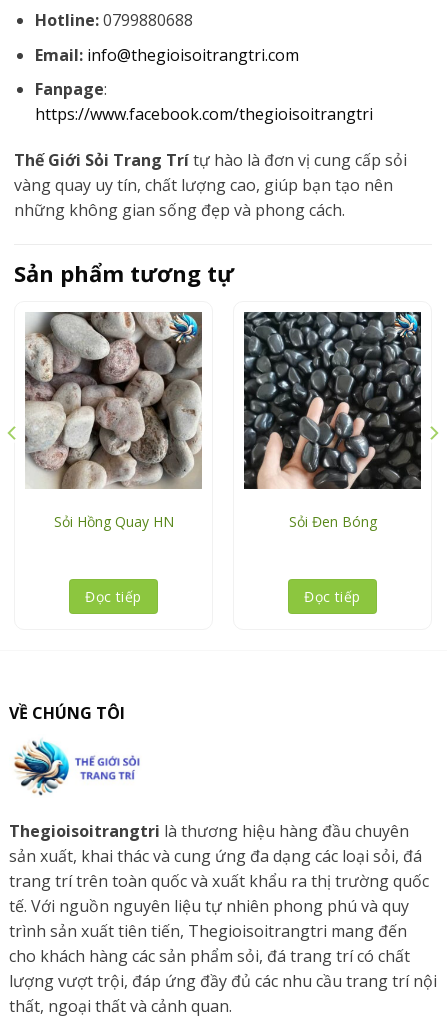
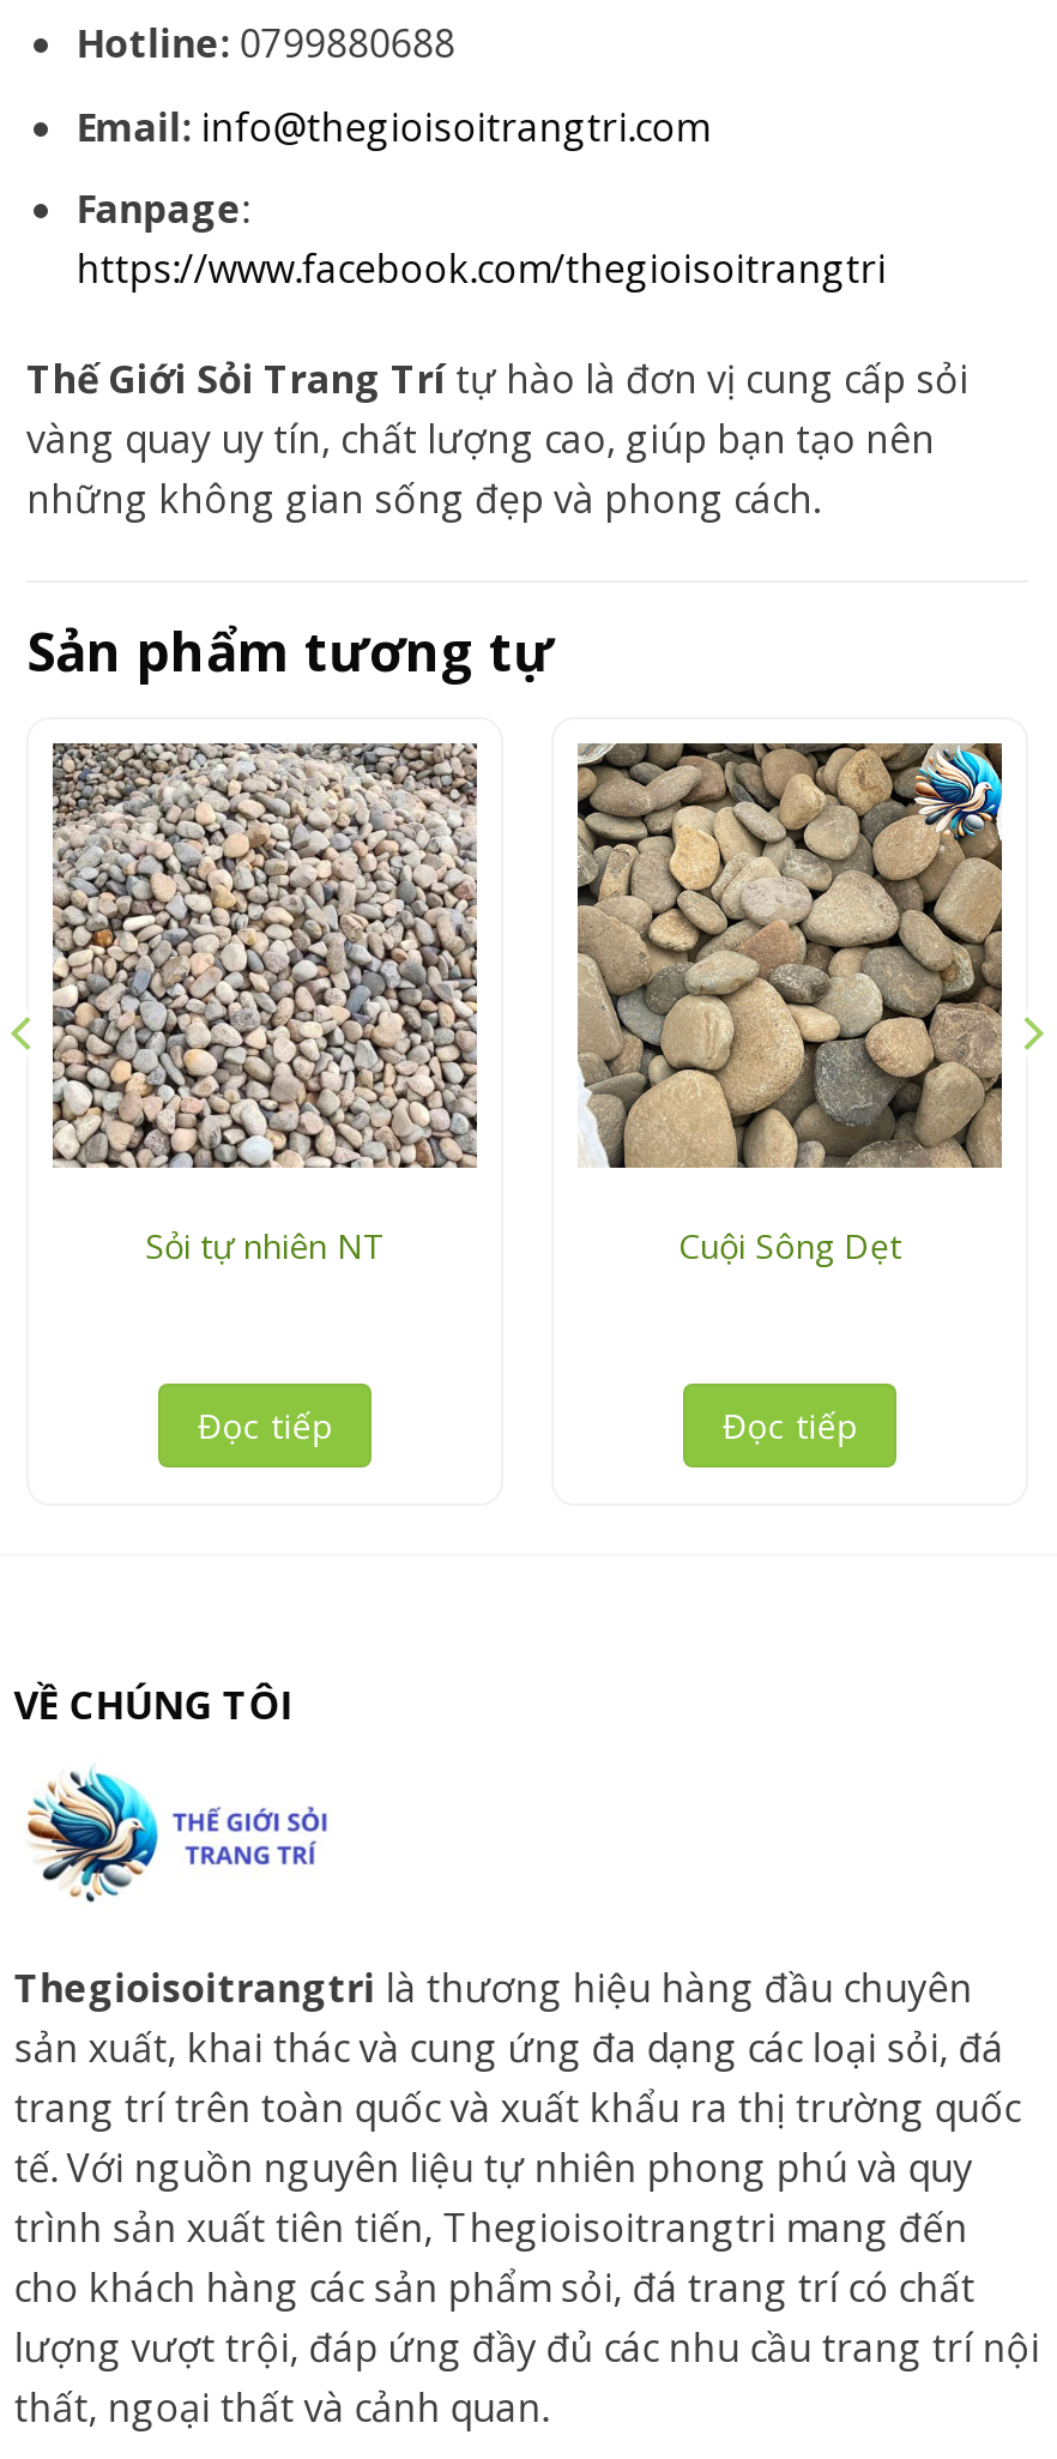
- [image]
- Sỏi Hồng Quay HN
+ [image]
+ Sỏi tự nhiên NT

- [image]
- Sỏi Đen Bóng
+ [image]
+ Cuội Sông Dẹt
